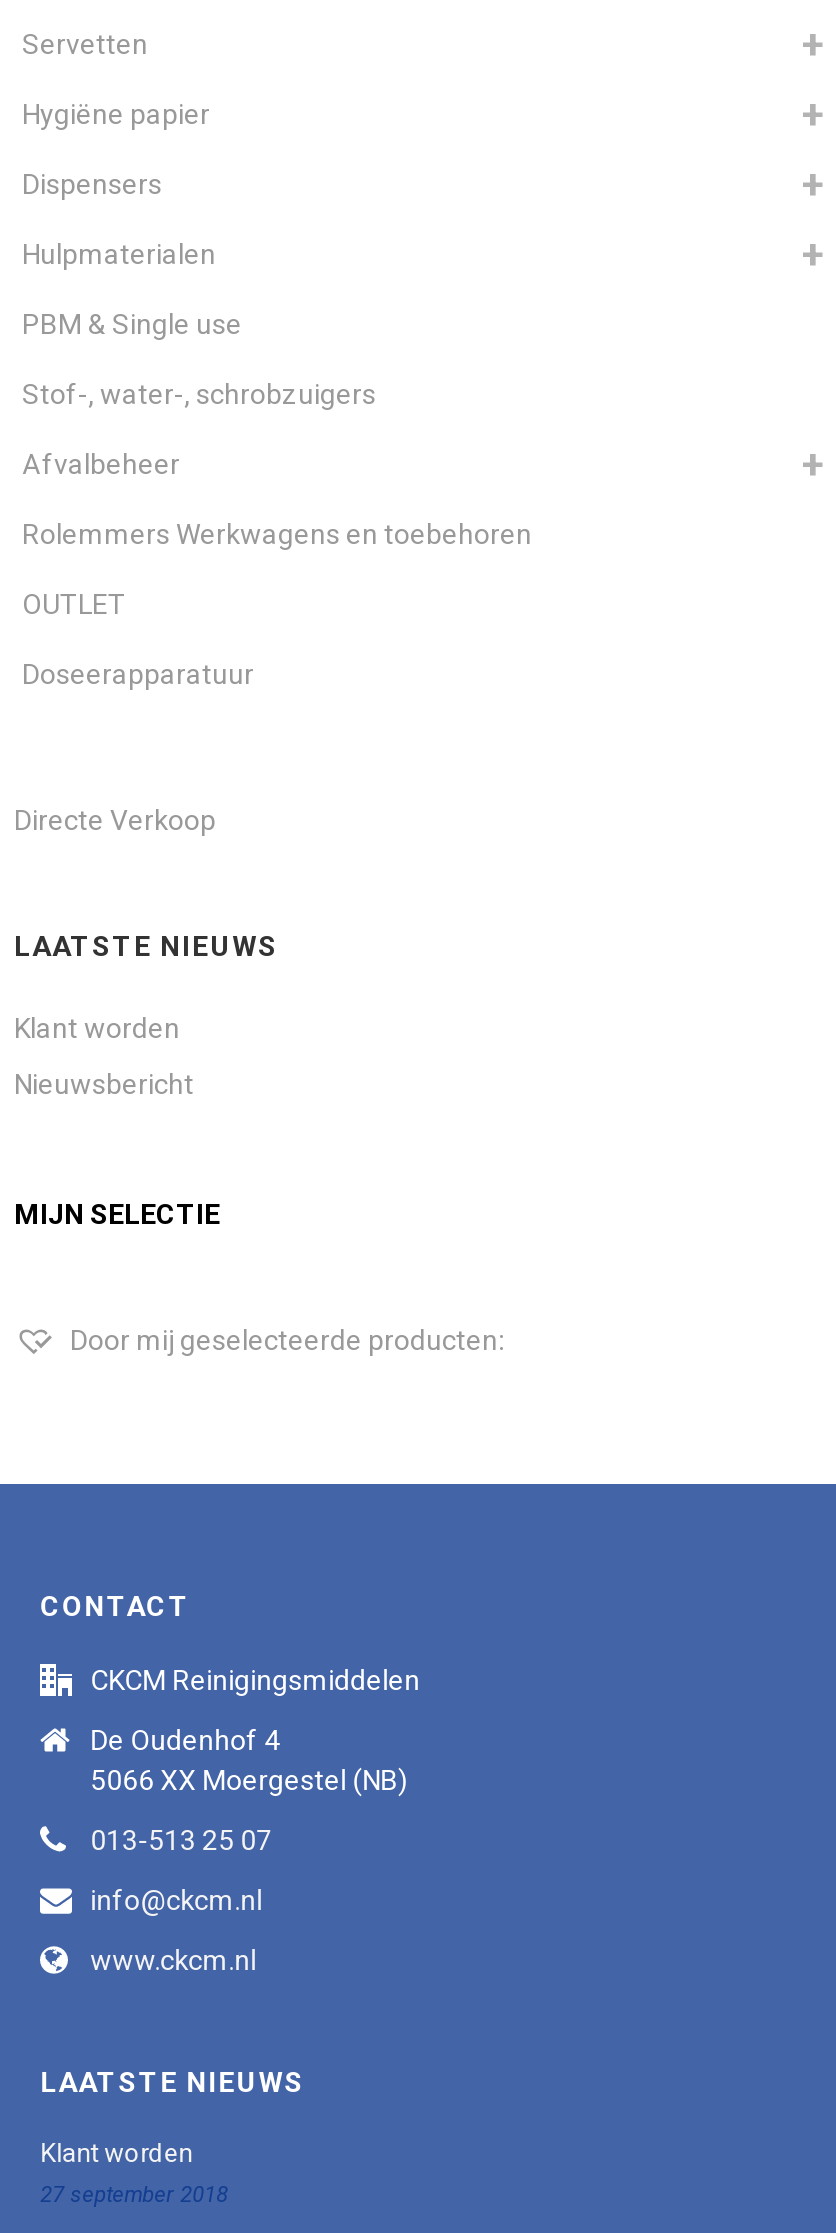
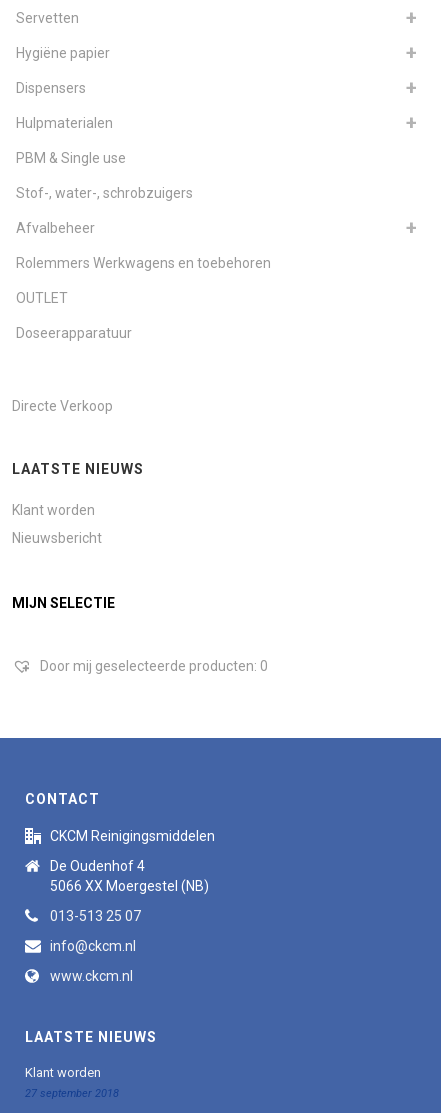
- Door mij geselecteerde producten:
+ Door mij geselecteerde producten: 0
